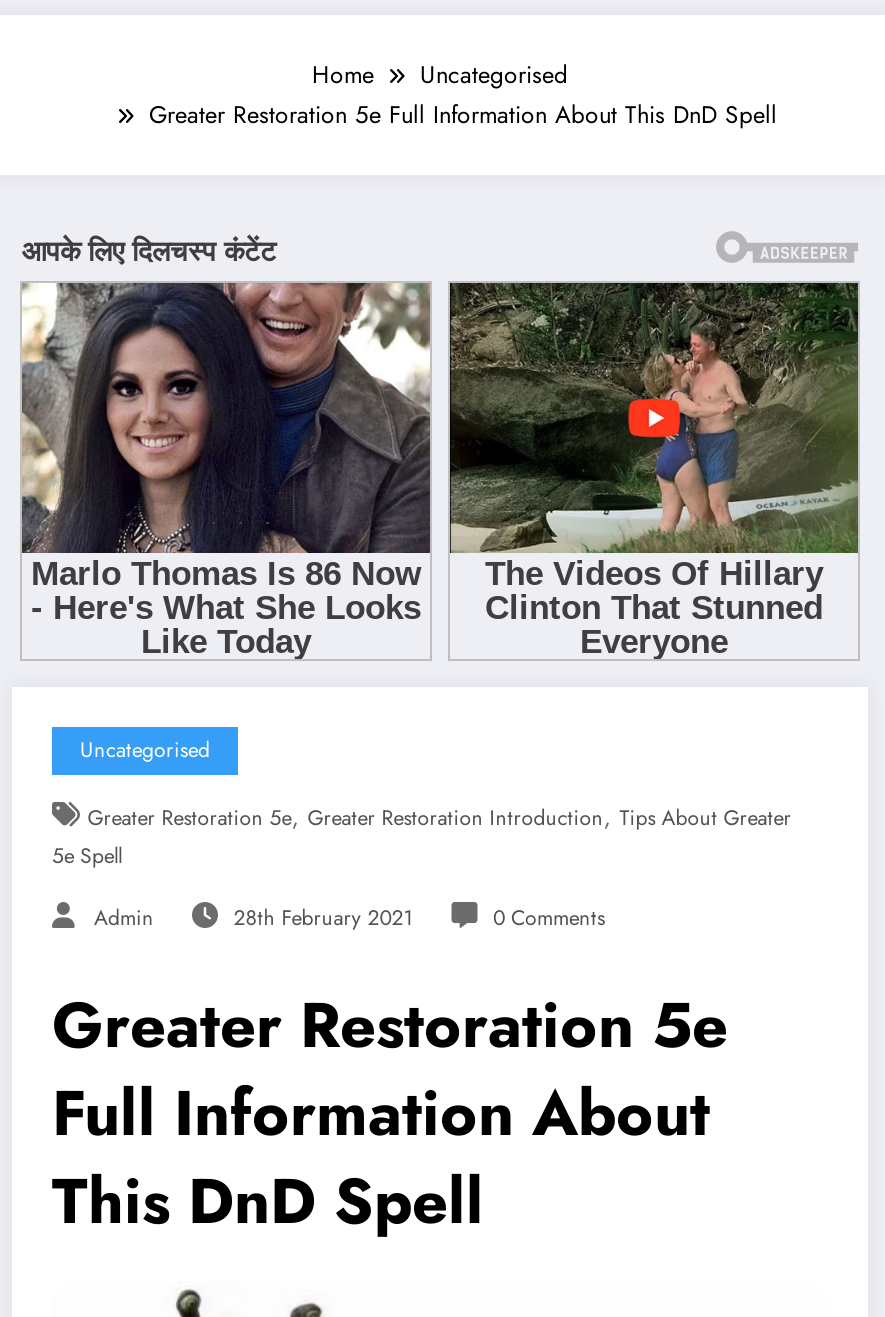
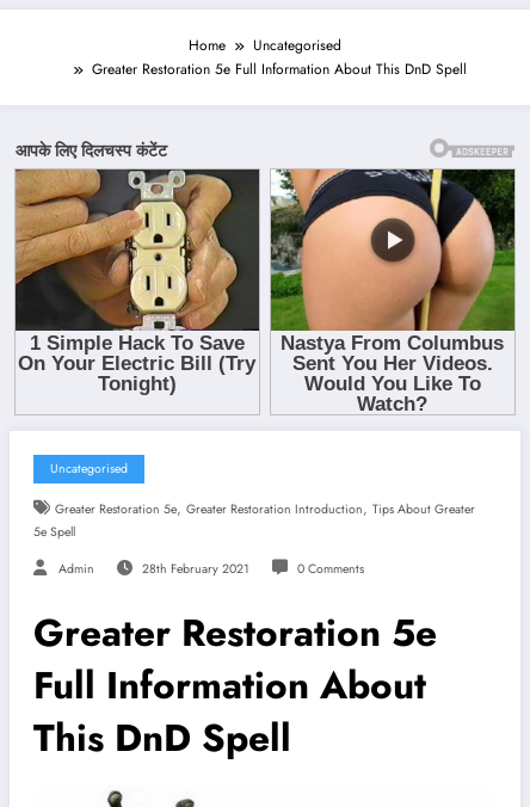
- [image]
+ [image]

- [image]
+ [image]
